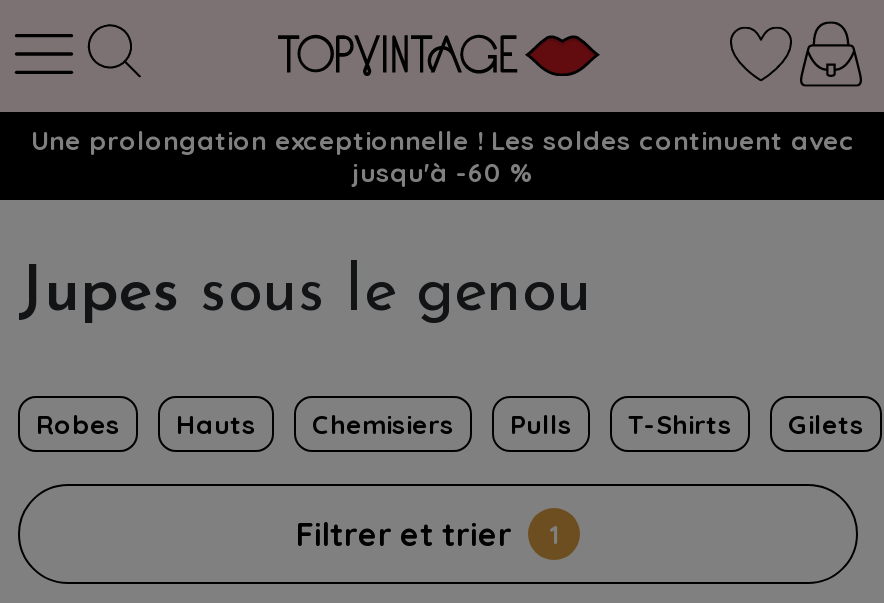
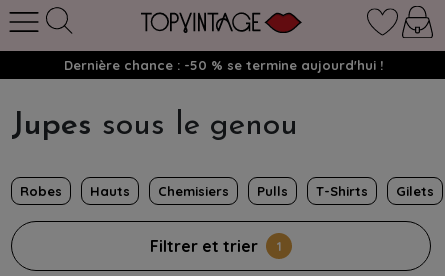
- Une prolongation exceptionnelle ! Les soldes continuent avec
- jusqu'à -60 %
+ Dernière chance : -50 % se termine aujourd'hui !
